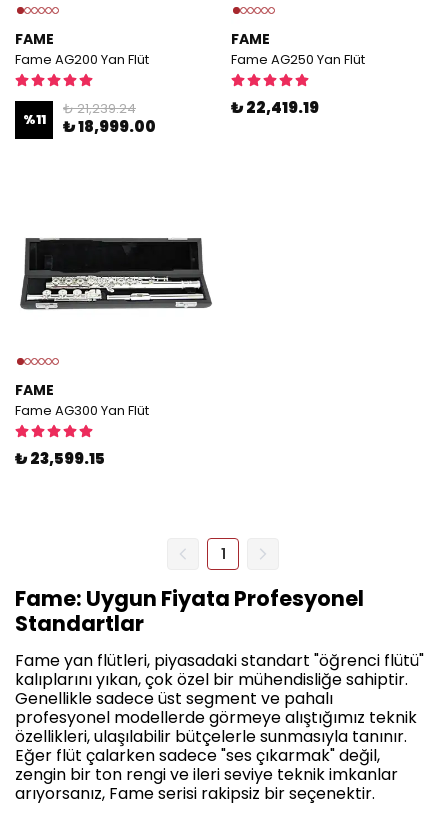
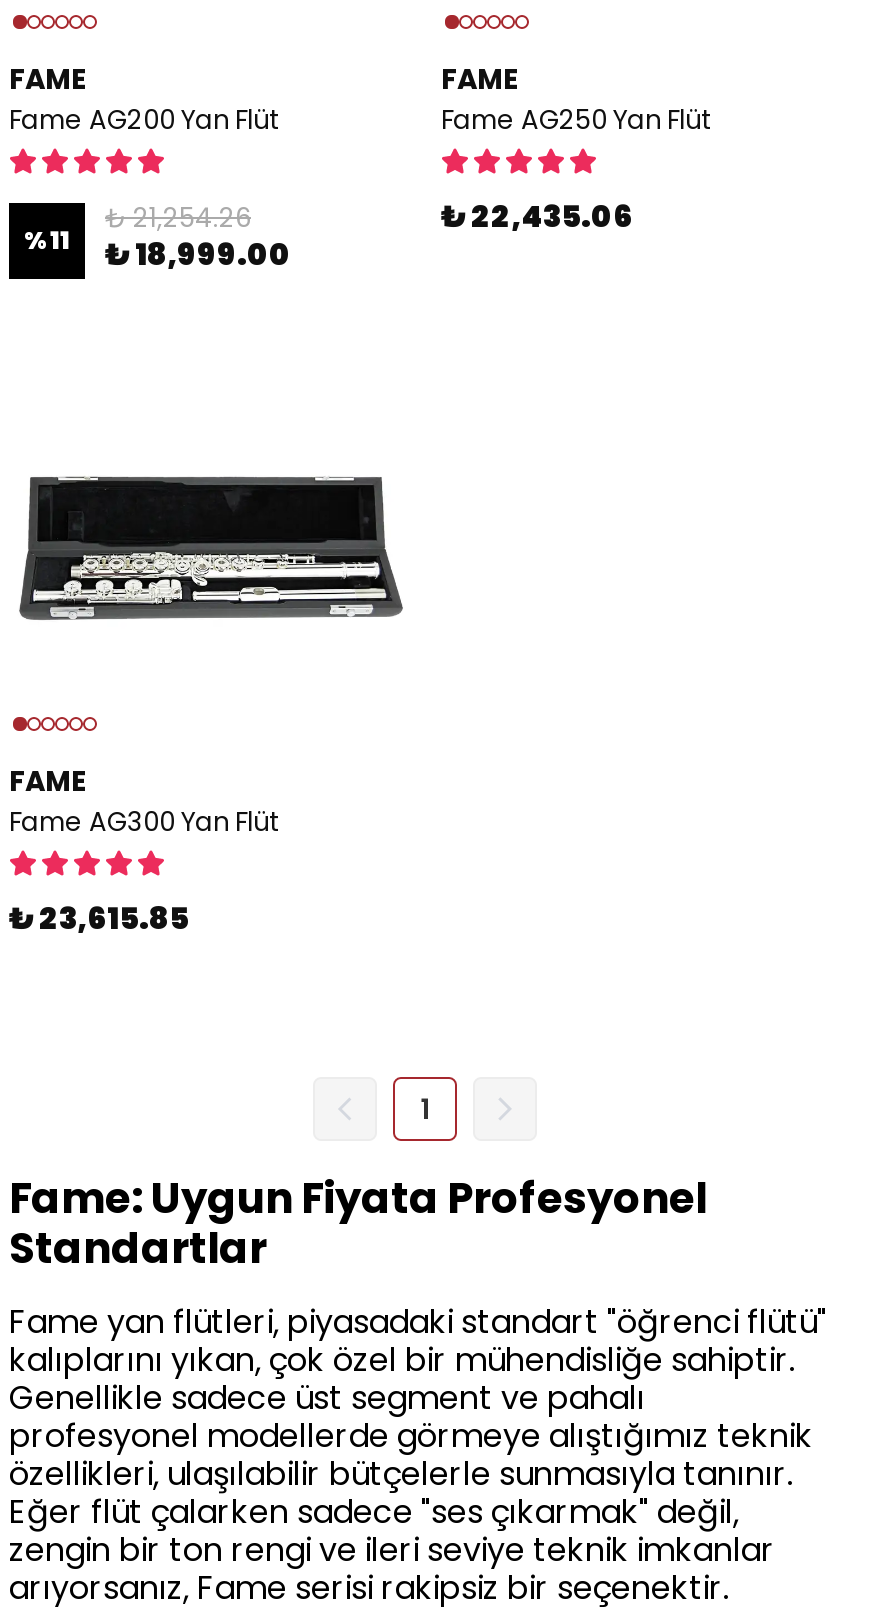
- ₺ 21,239.24
+ ₺ 21,254.26

- ₺ 22,419.19
+ ₺ 22,435.06

- ₺ 23,599.15
+ ₺ 23,615.85
